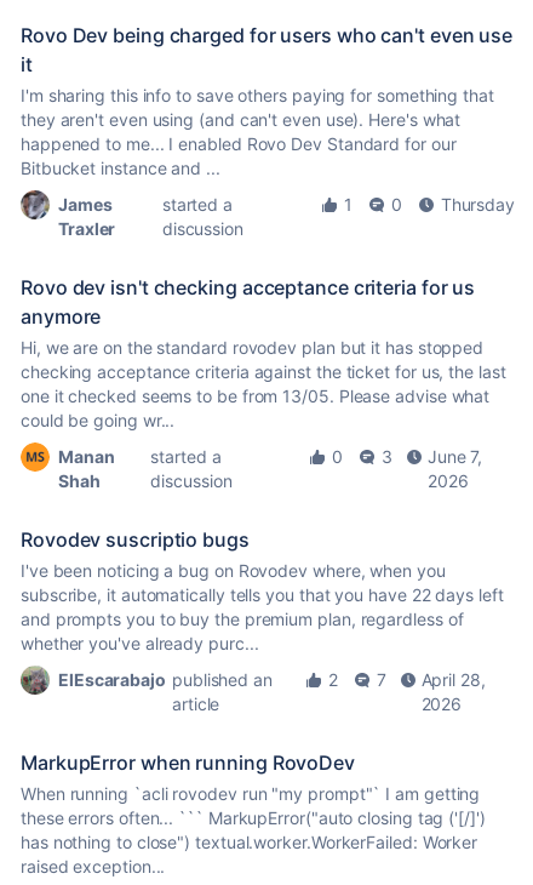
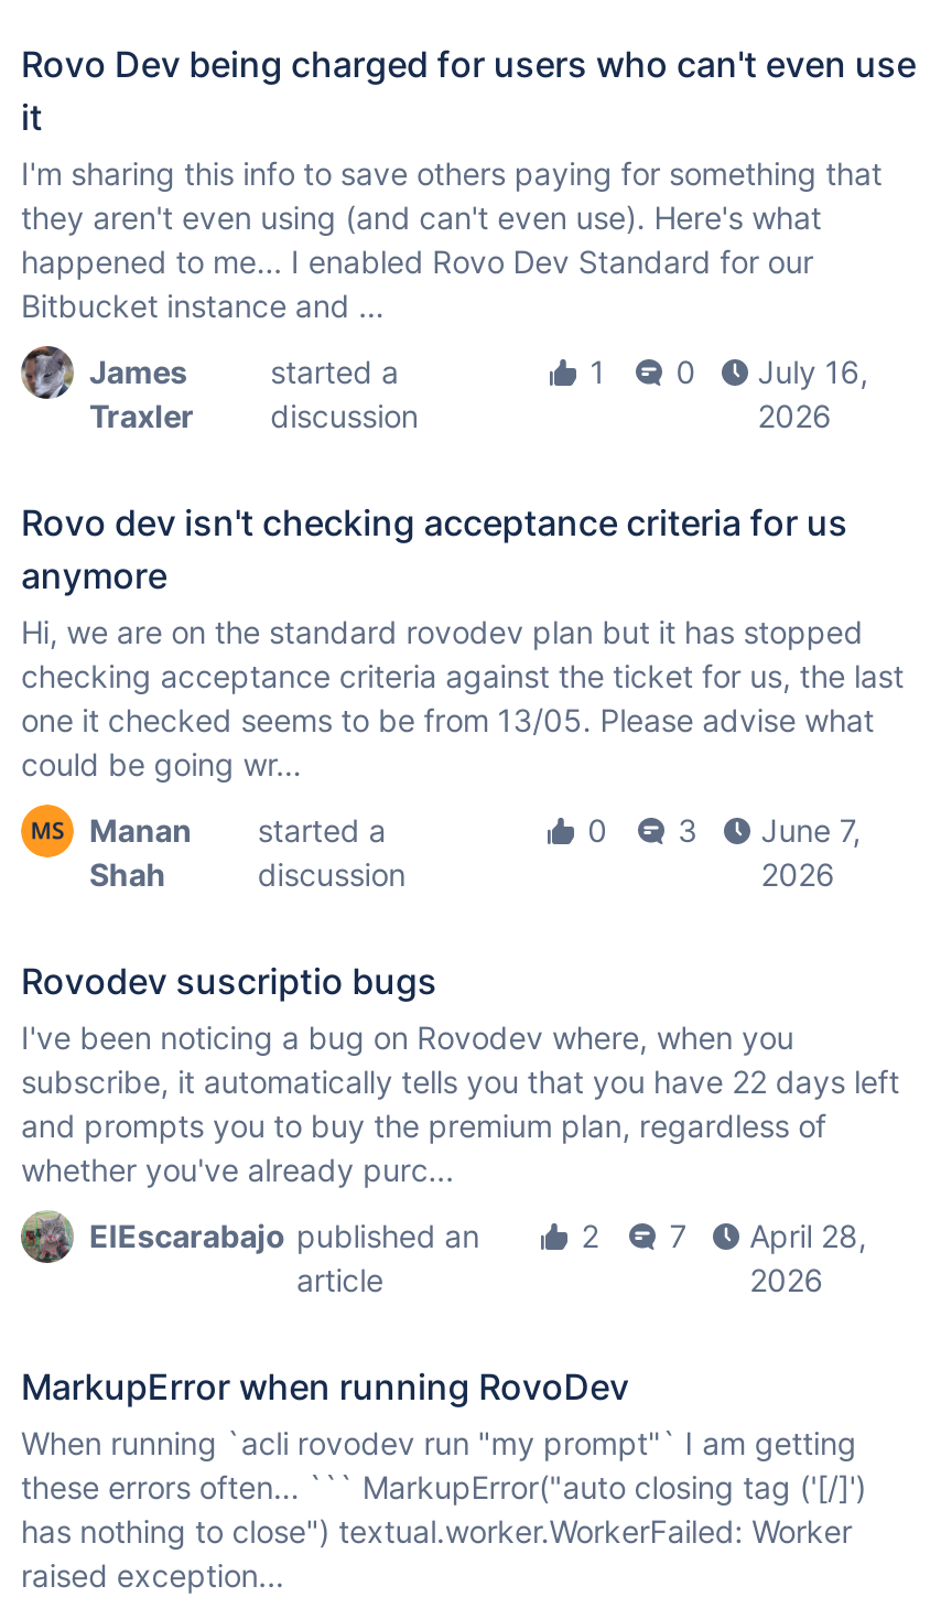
- Thursday
+ July 16,
+ 2026
